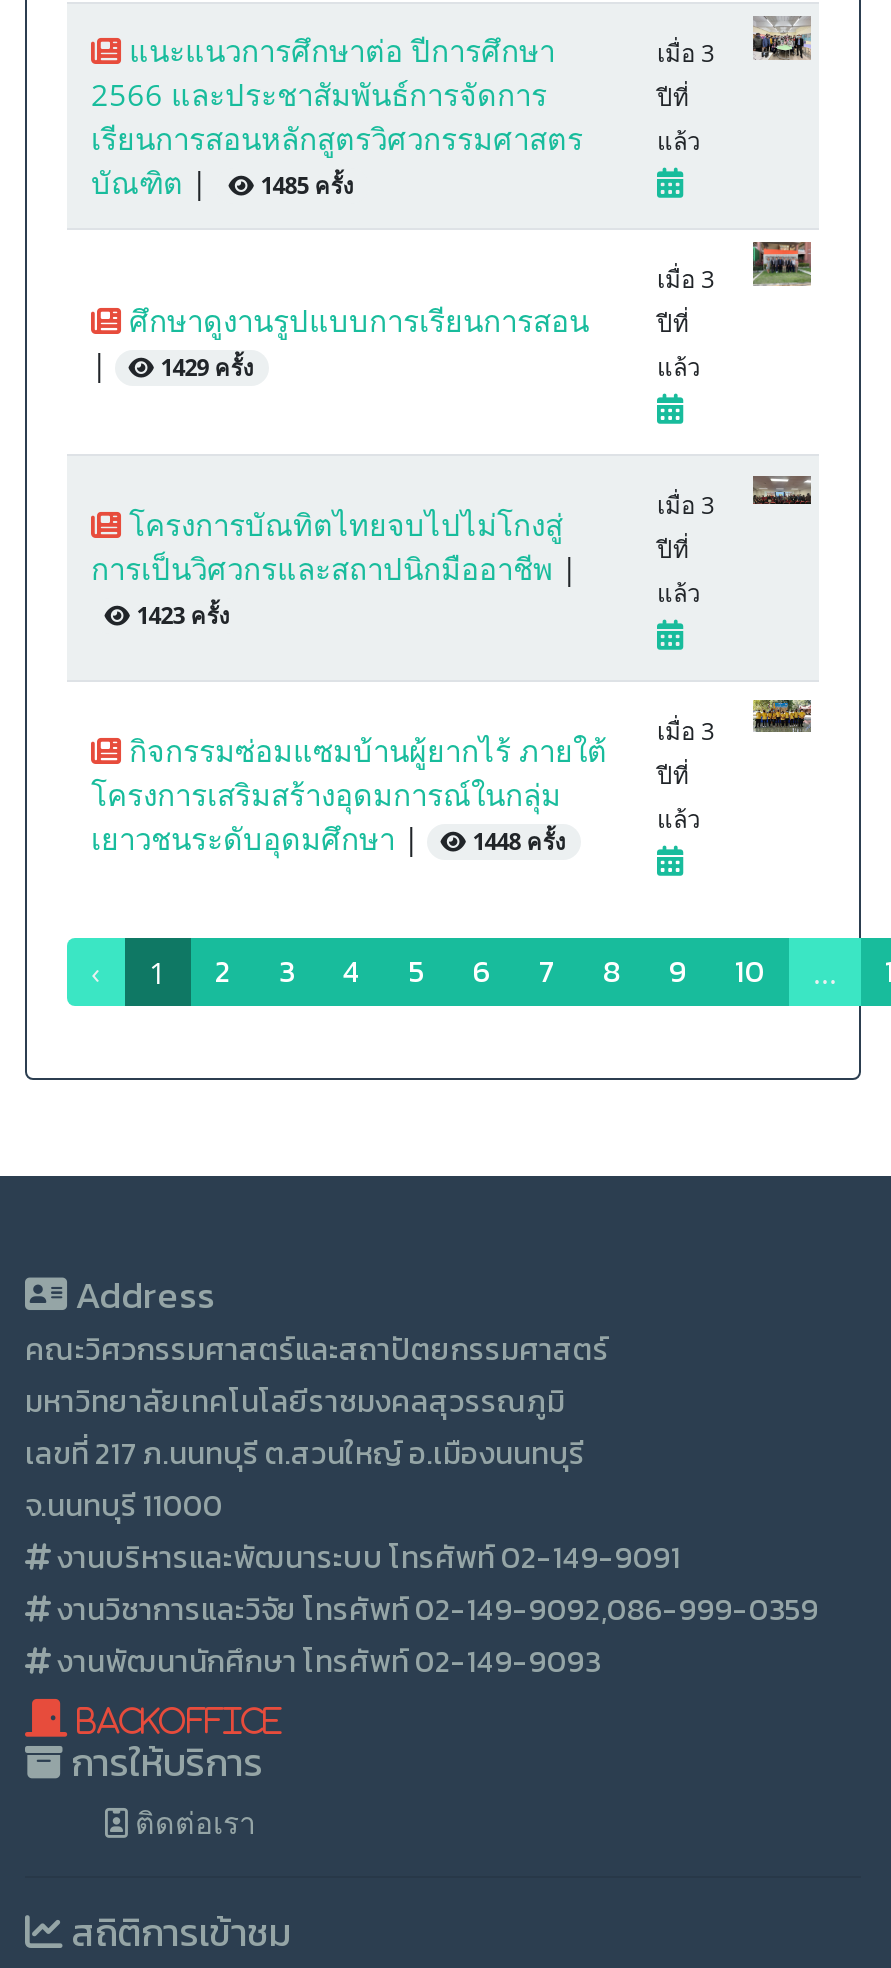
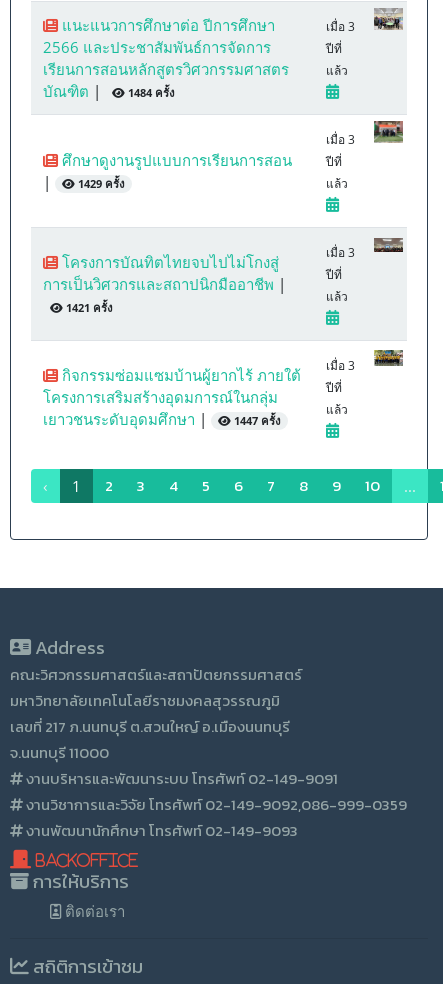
- 1485 ครั้ง
+ 1484 ครั้ง

- 1423 ครั้ง
+ 1421 ครั้ง

- 1448 ครั้ง
+ 1447 ครั้ง
